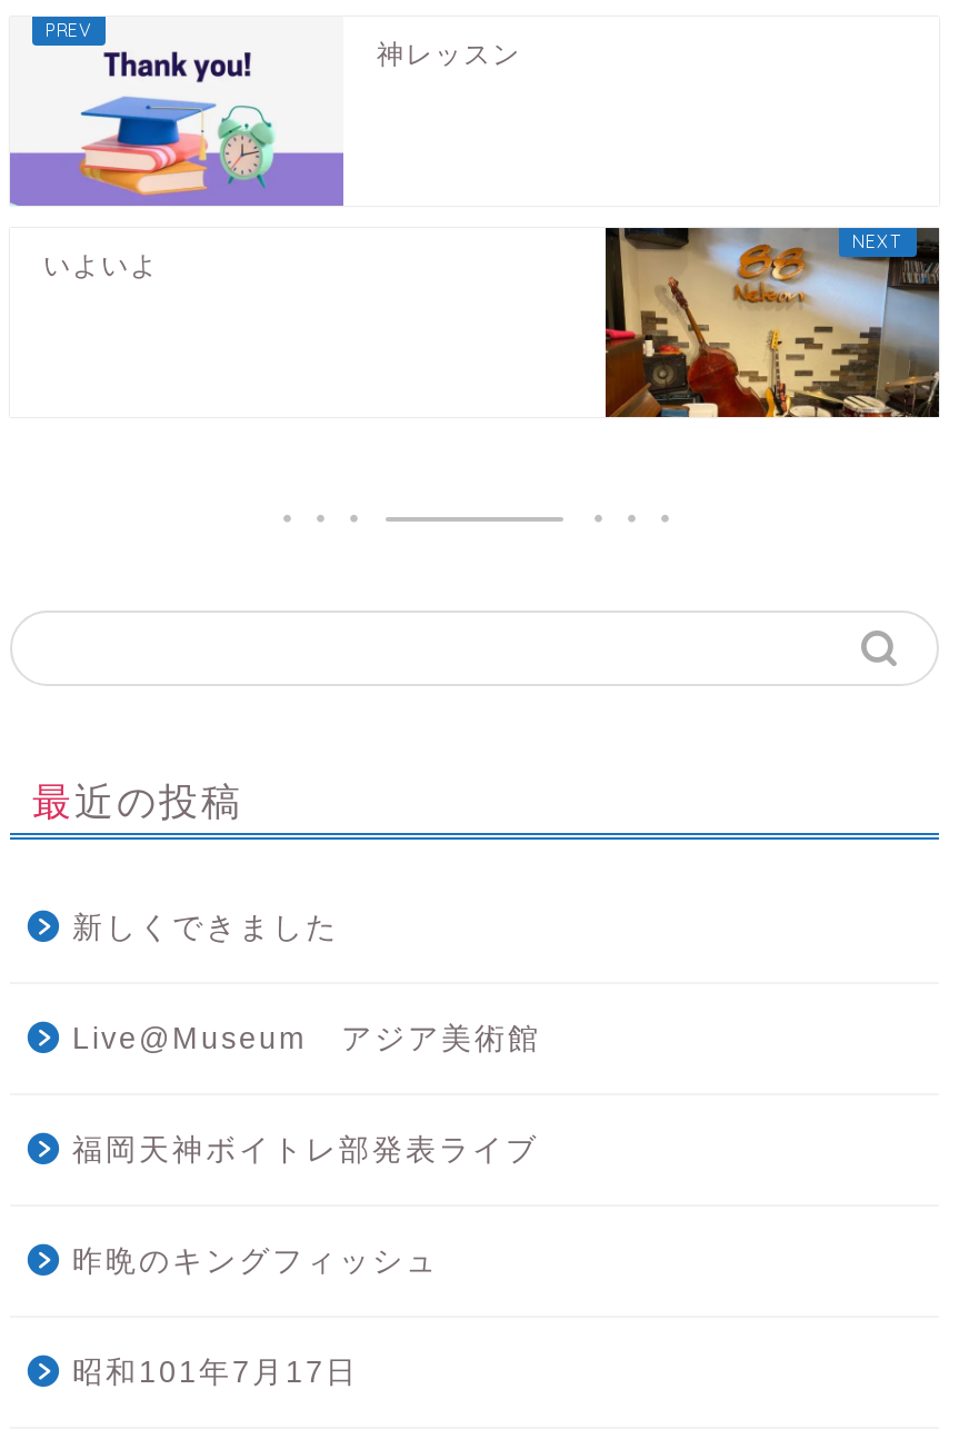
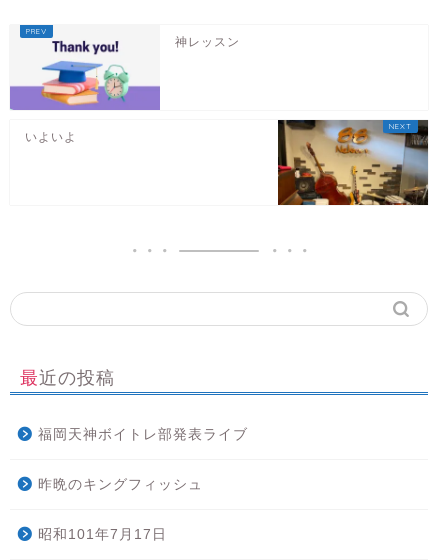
- 新しくできました
- Live@Museum アジア美術館
